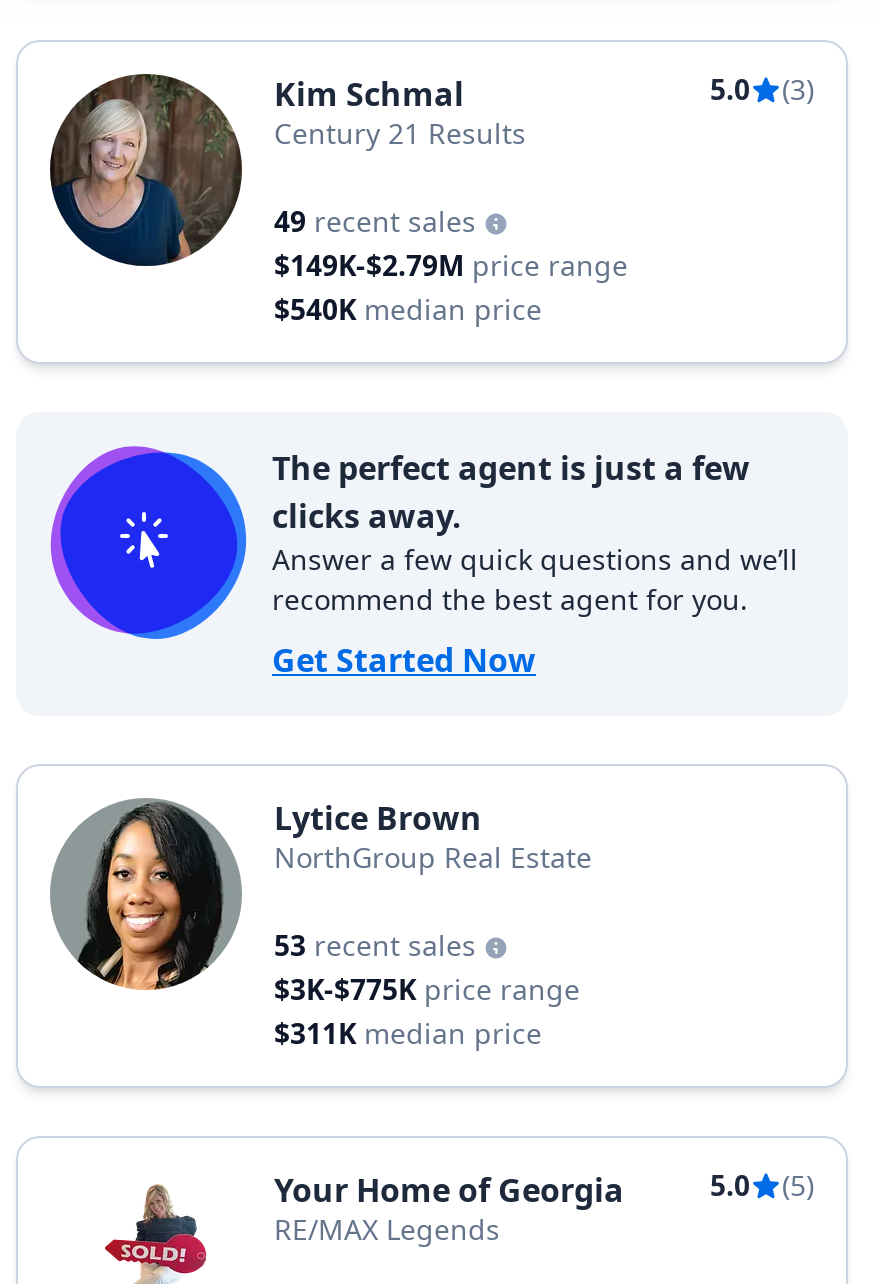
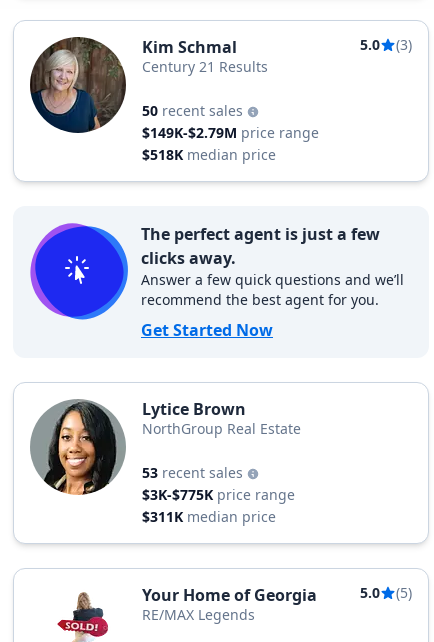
- 49 recent sales
+ 50 recent sales

- $540K median price
+ $518K median price
